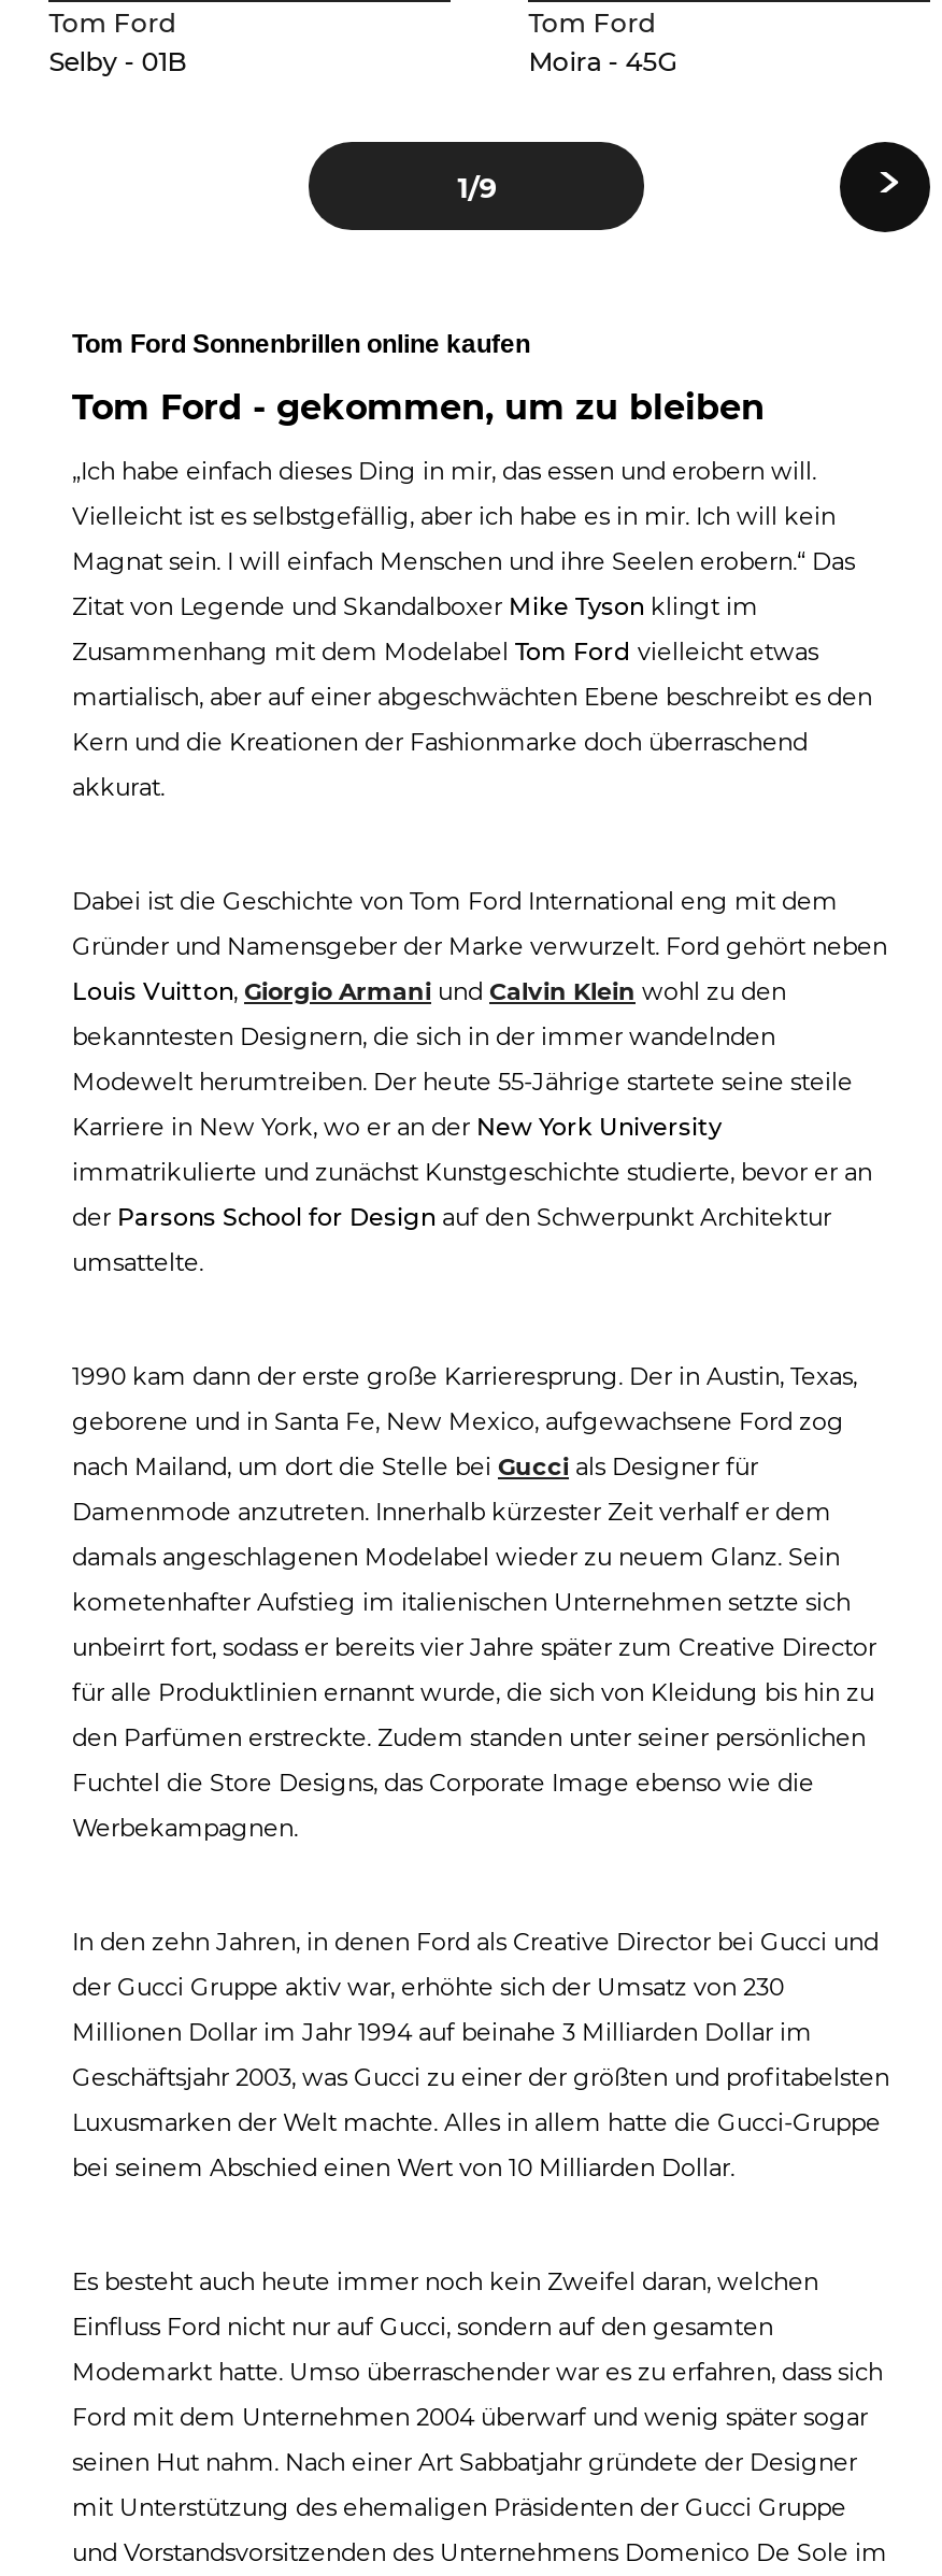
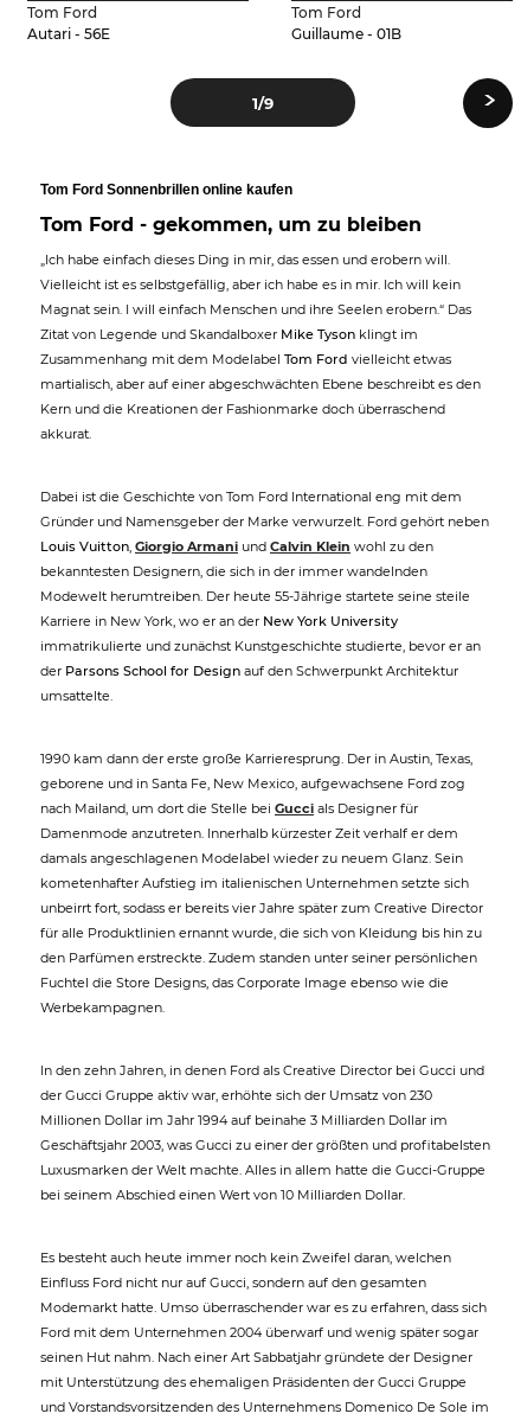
- Selby - 01B
+ Autari - 56E

- Moira - 45G
+ Guillaume - 01B
